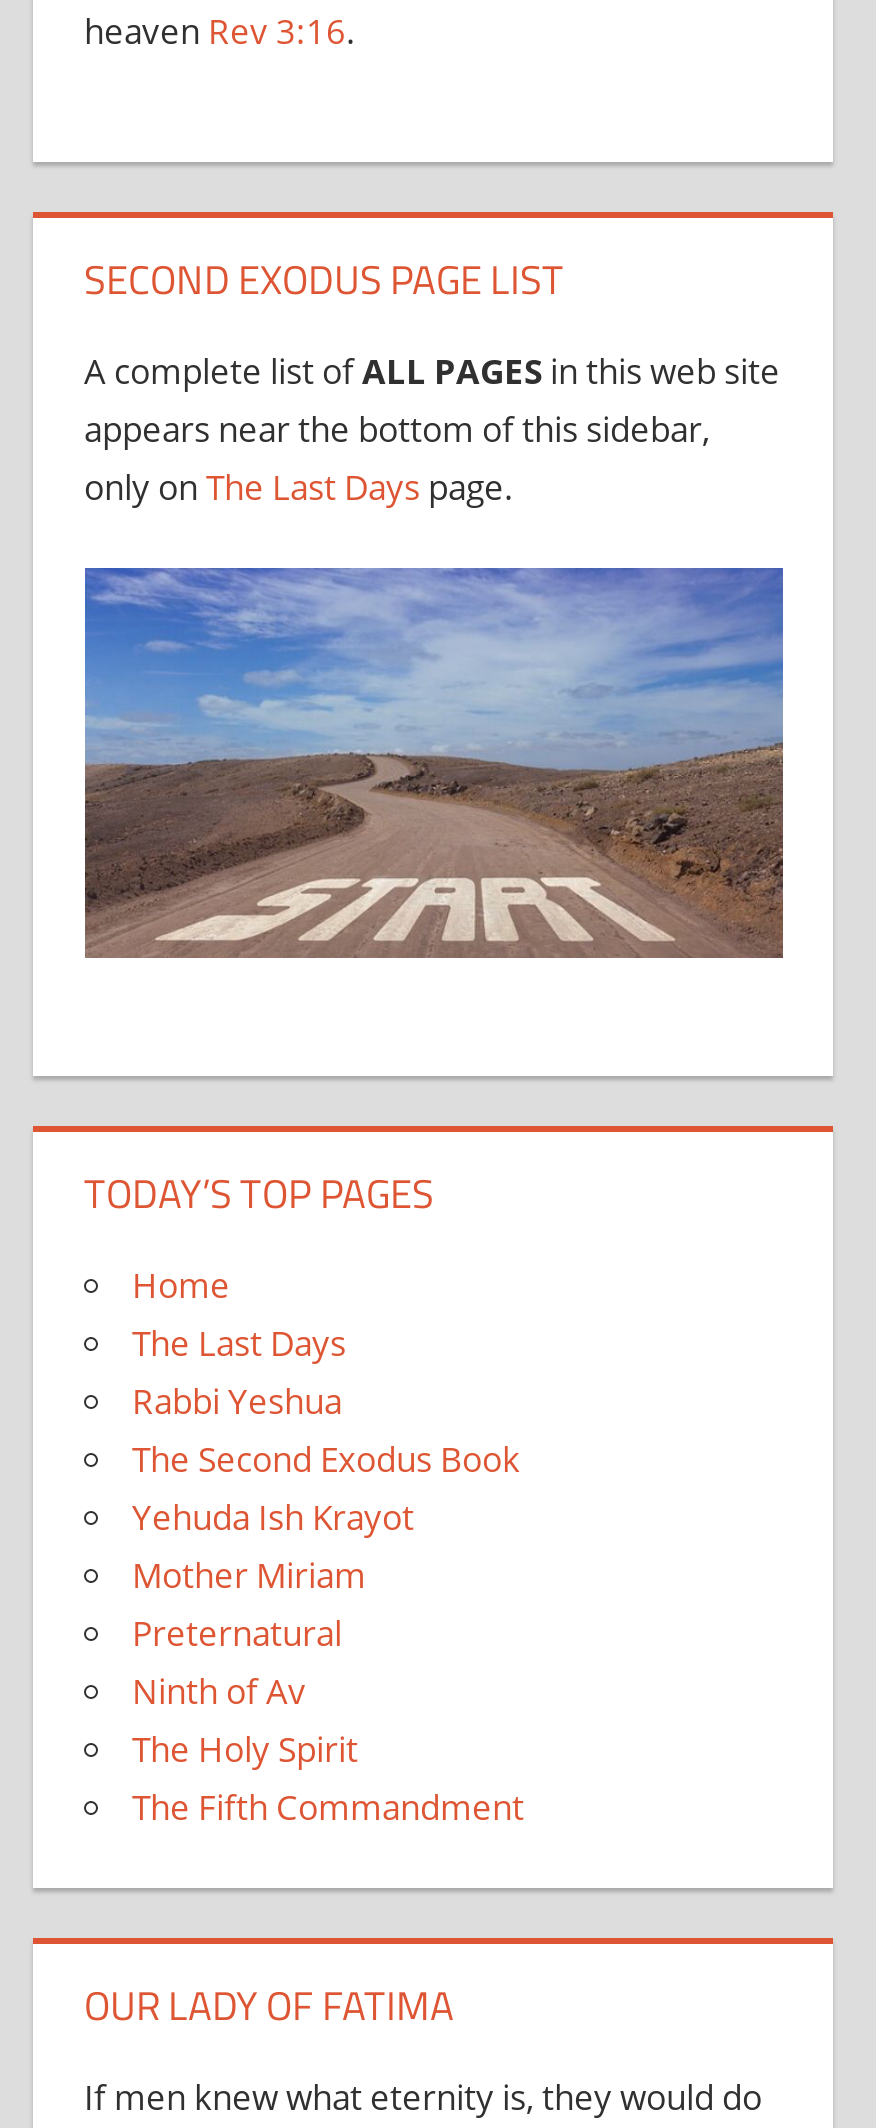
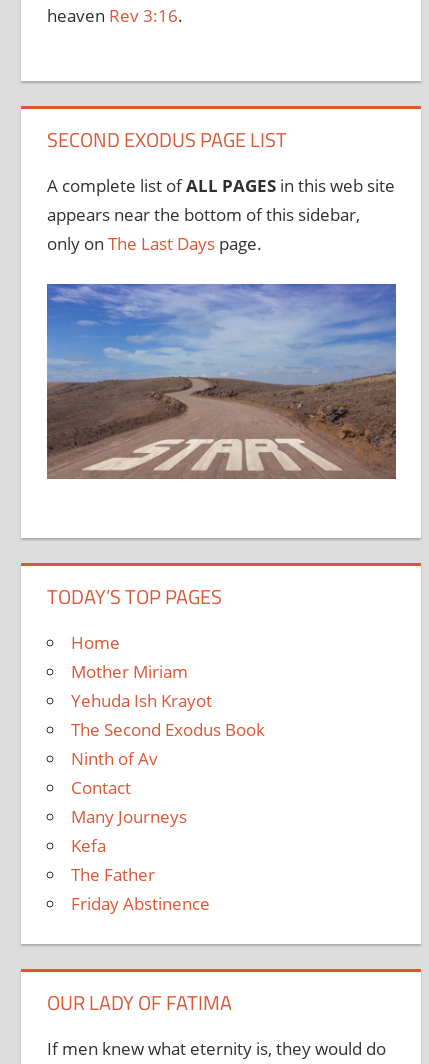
- The Last Days
- Rabbi Yeshua

moved down: Yehuda Ish Krayot | The Second Exodus Book

moved up: Mother Miriam

- Preternatural

moved up: Ninth of Av

- The Holy Spirit
- The Fifth Commandment
+ Contact
+ Many Journeys
+ Kefa
+ The Father
+ Friday Abstinence
